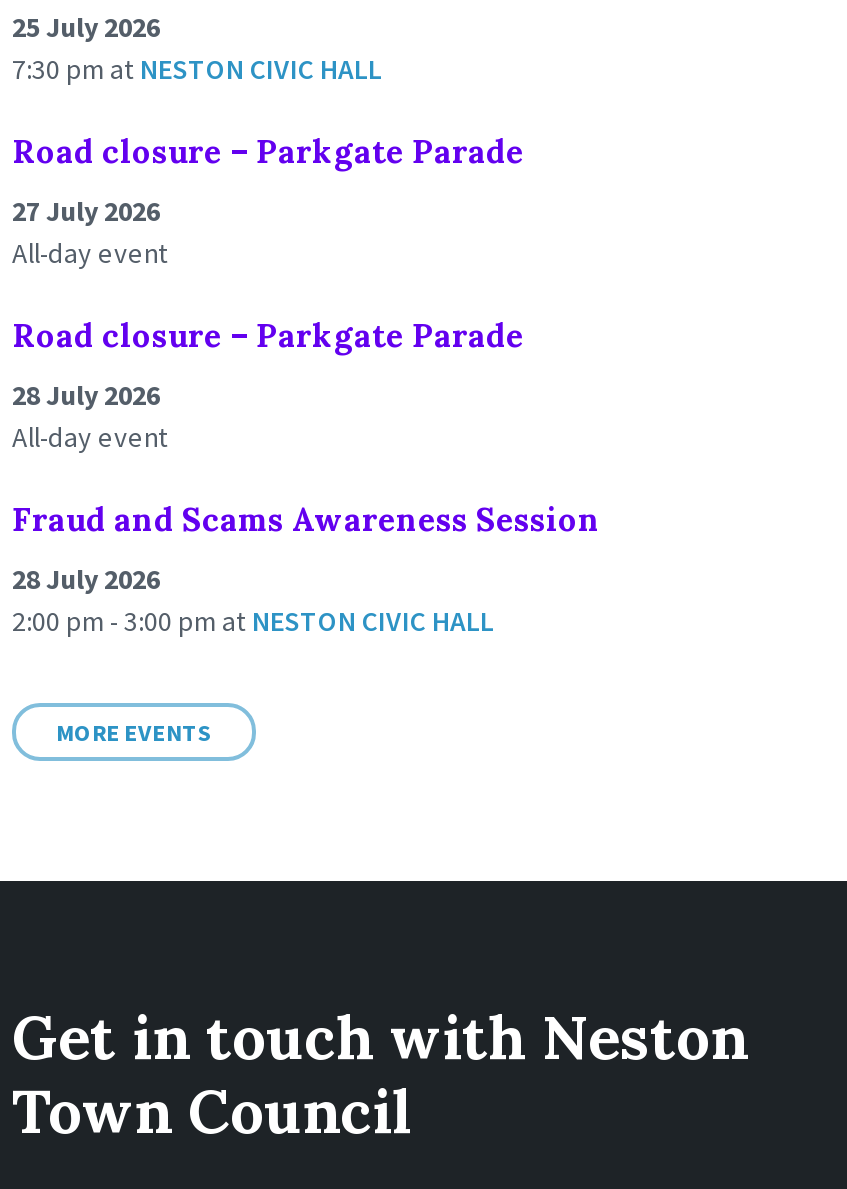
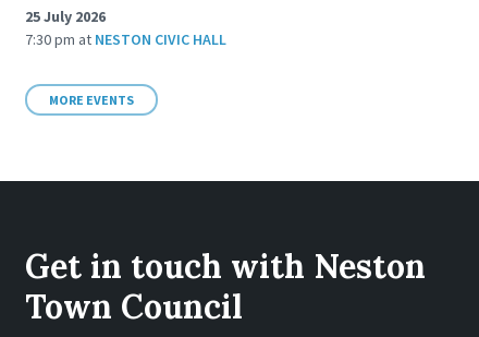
- Road closure – Parkgate Parade
- 27 July 2026
- All-day event
- Road closure – Parkgate Parade
- 28 July 2026
- All-day event
- Fraud and Scams Awareness Session
- 28 July 2026
- 2:00 pm - 3:00 pm at NESTON CIVIC HALL
